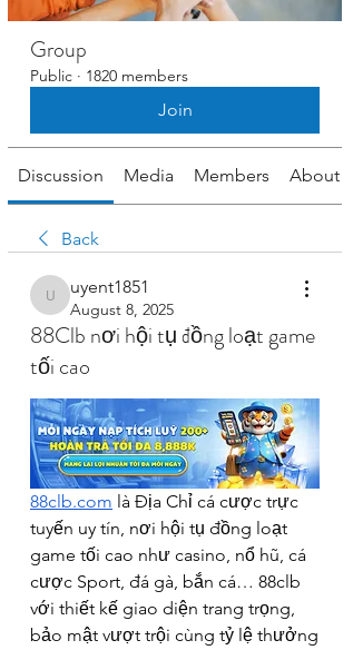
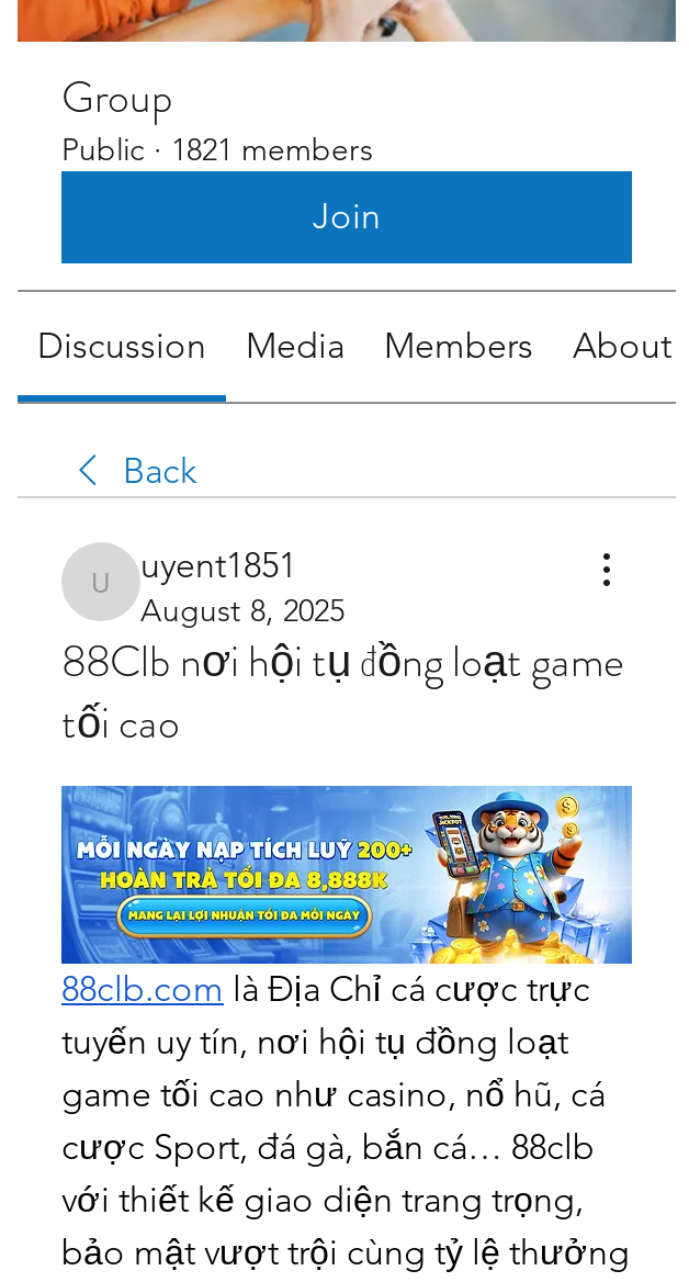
- Public · 1820 members
+ Public · 1821 members
